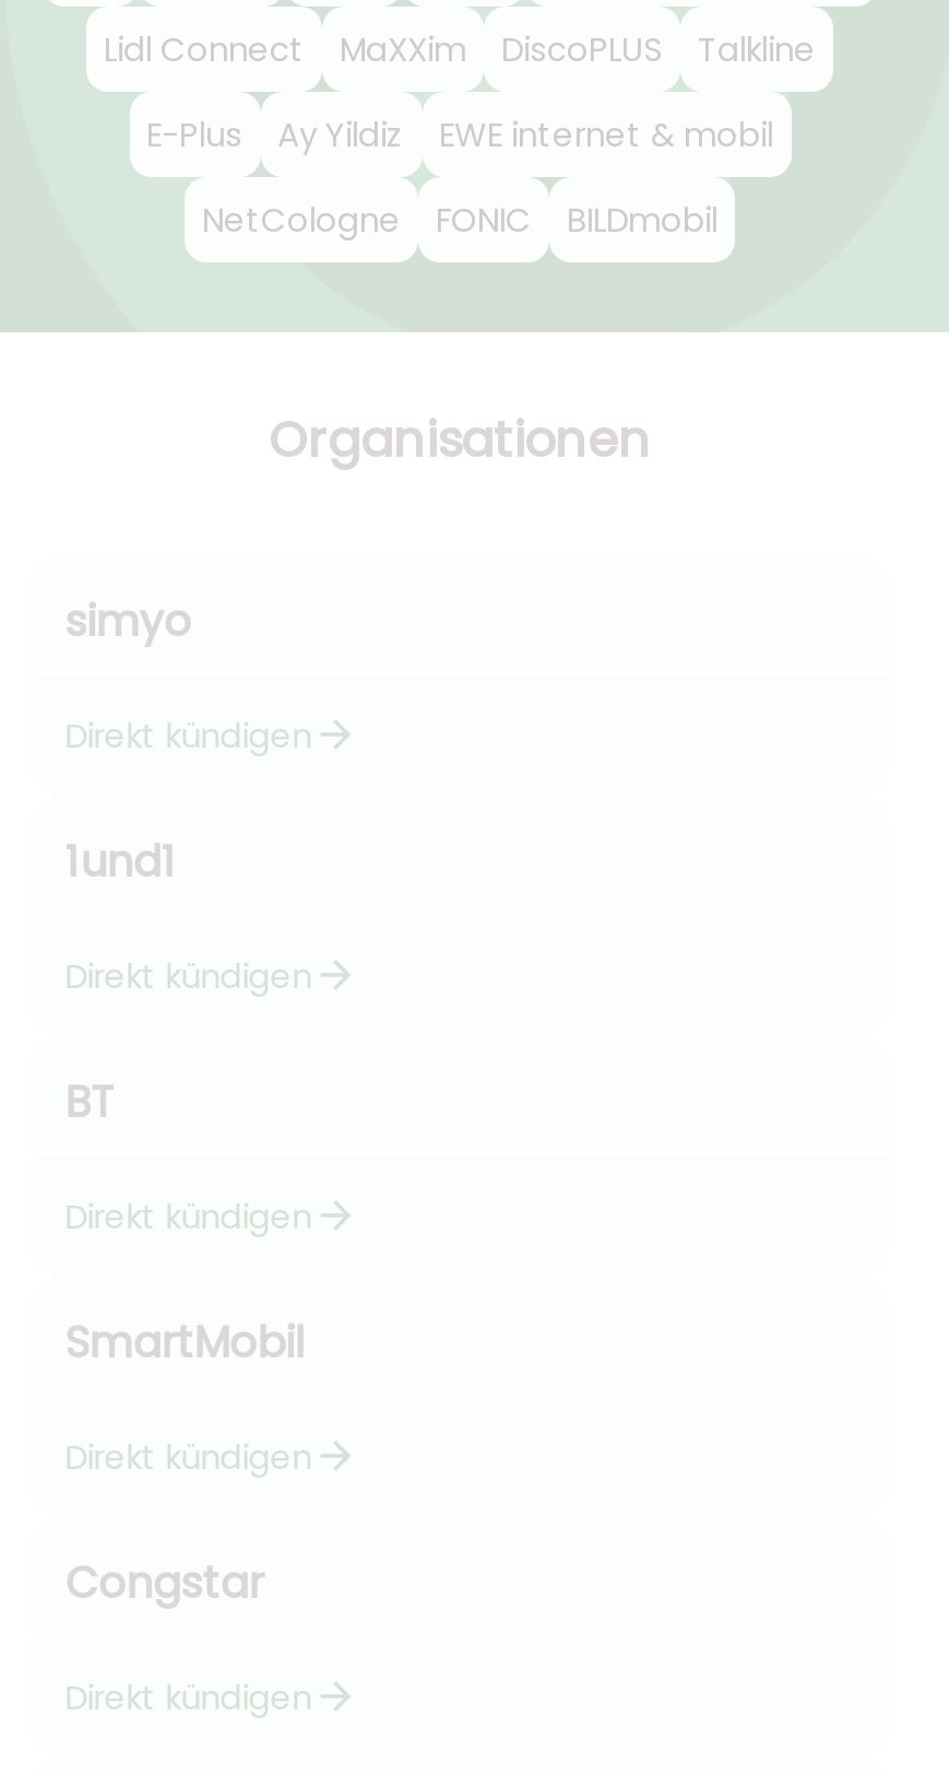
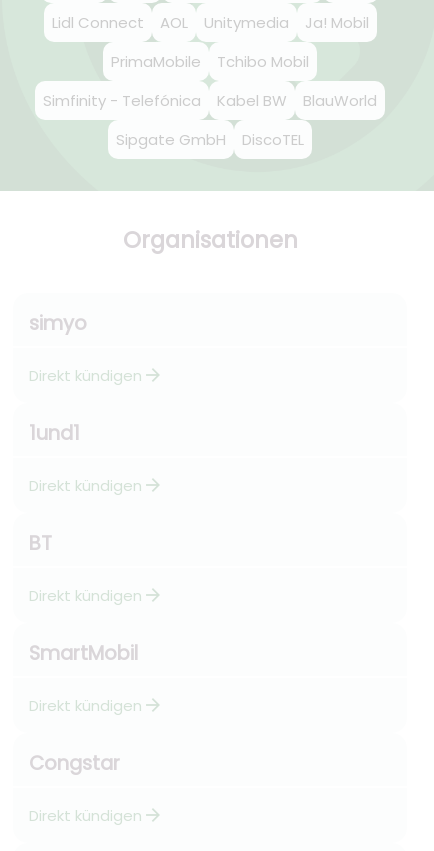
- MaXXim
- DiscoPLUS
- Talkline
- E-Plus
- Ay Yildiz
- EWE internet & mobil
- NetCologne
- FONIC
- BILDmobil
+ AOL
+ Unitymedia
+ Ja! Mobil
+ PrimaMobile
+ Tchibo Mobil
+ Simfinity - Telefónica
+ Kabel BW
+ BlauWorld
+ Sipgate GmbH
+ DiscoTEL
